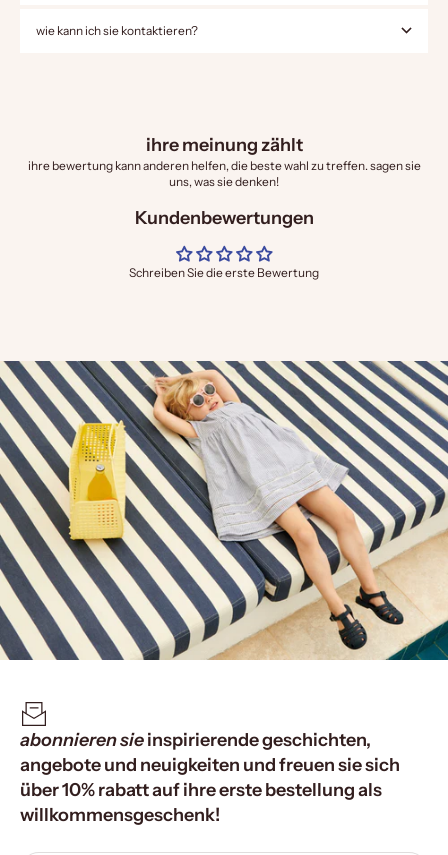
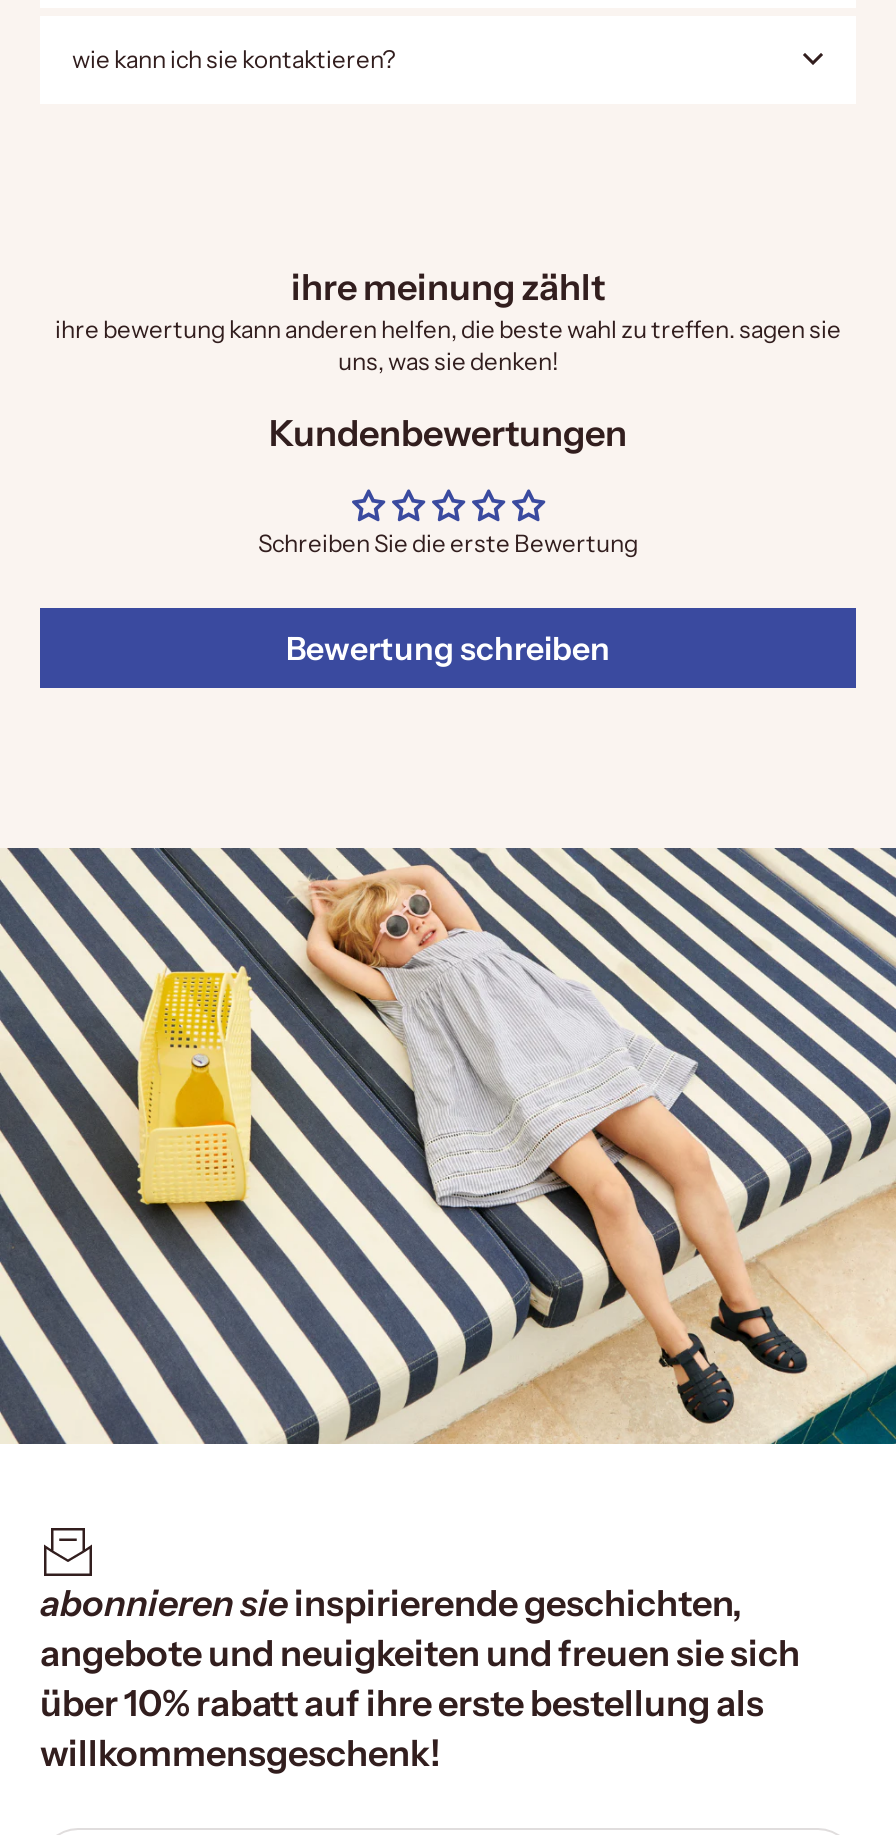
+ Bewertung schreiben
